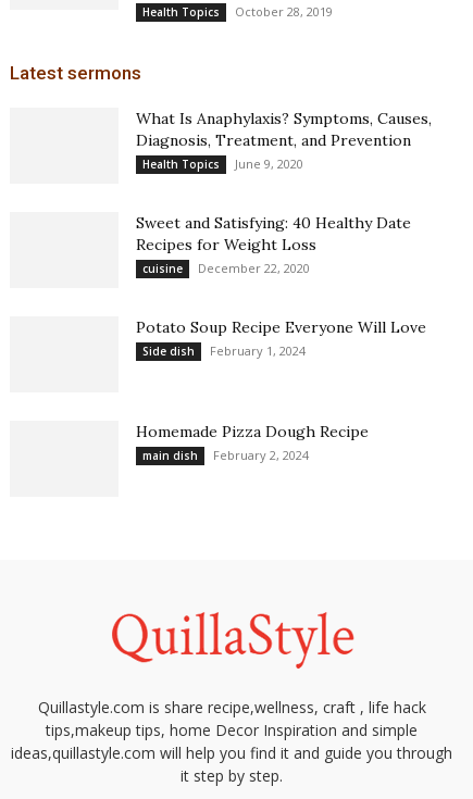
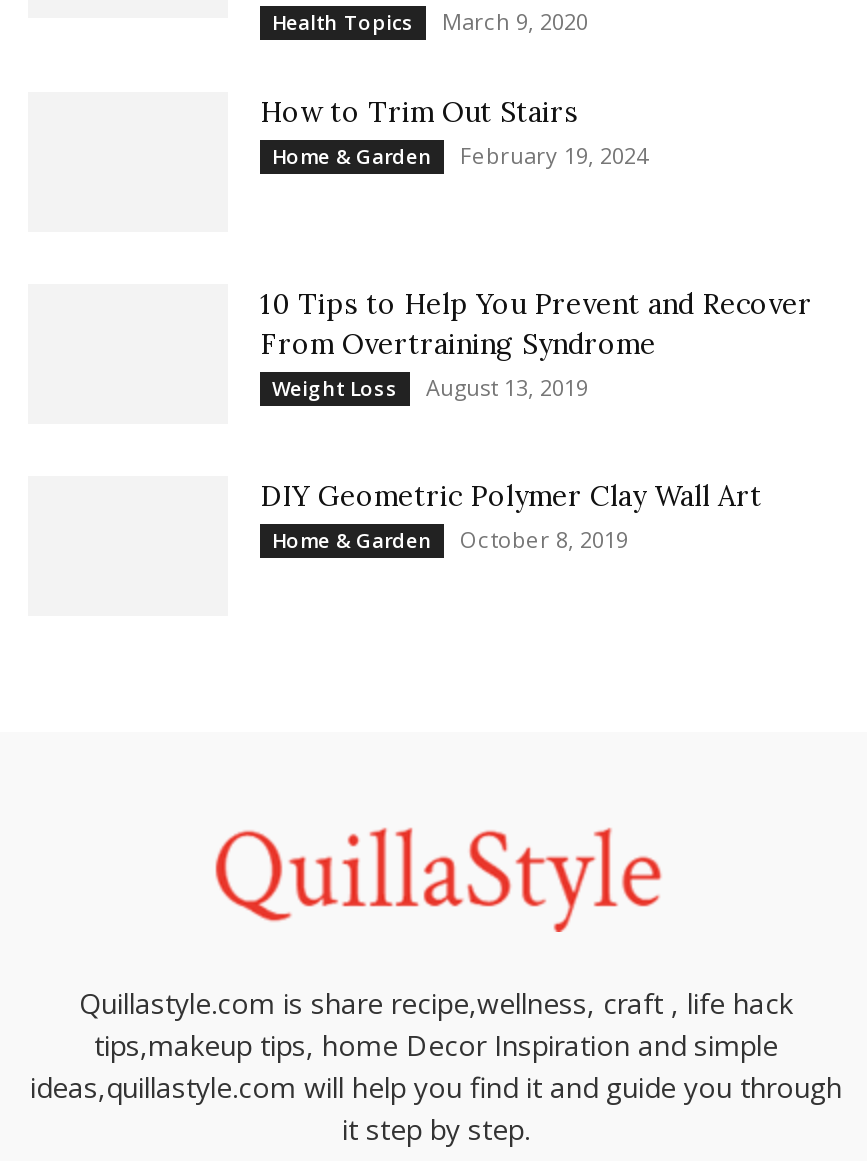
- October 28, 2019
- Latest sermons
- What Is Anaphylaxis? Symptoms, Causes,
- Diagnosis, Treatment, and Prevention
- Health Topics
- June 9, 2020
- Sweet and Satisfying: 40 Healthy Date
- Recipes for Weight Loss
- cuisine
- December 22, 2020
- Potato Soup Recipe Everyone Will Love
- Side dish
- February 1, 2024
+ March 9, 2020
+ How to Trim Out Stairs
+ Home & Garden
+ February 19, 2024

- Homemade Pizza Dough Recipe
- main dish
- February 2, 2024
+ 10 Tips to Help You Prevent and Recover
+ From Overtraining Syndrome
+ Weight Loss
+ August 13, 2019
+ DIY Geometric Polymer Clay Wall Art
+ Home & Garden
+ October 8, 2019
